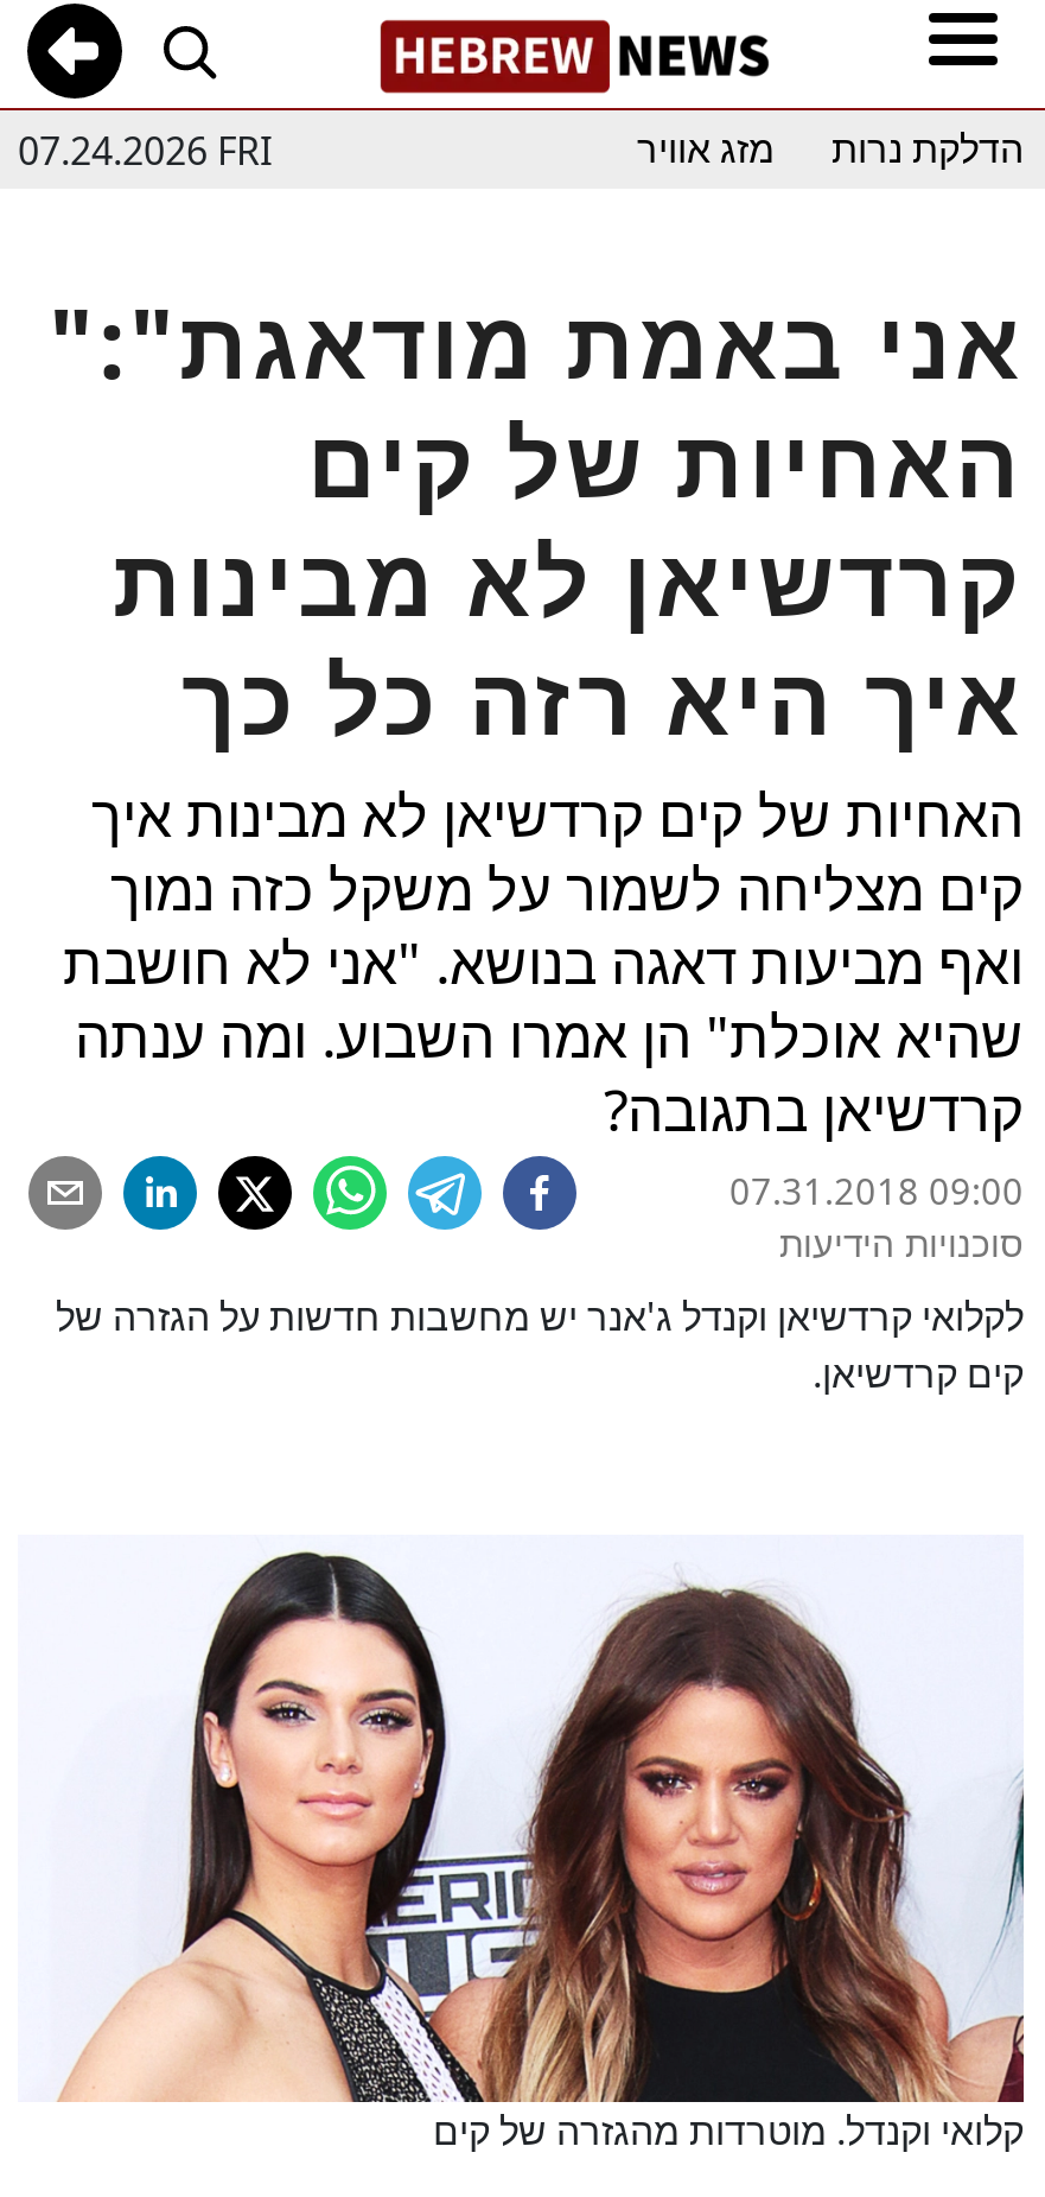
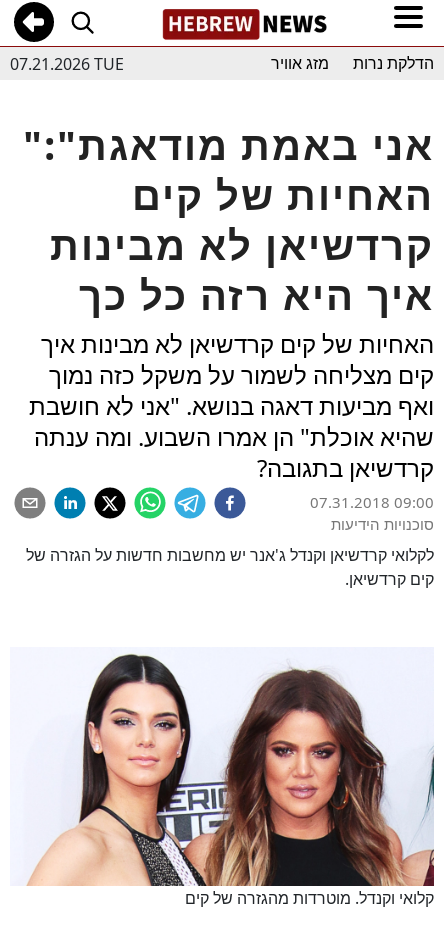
- 07.24.2026 FRI
+ 07.21.2026 TUE
